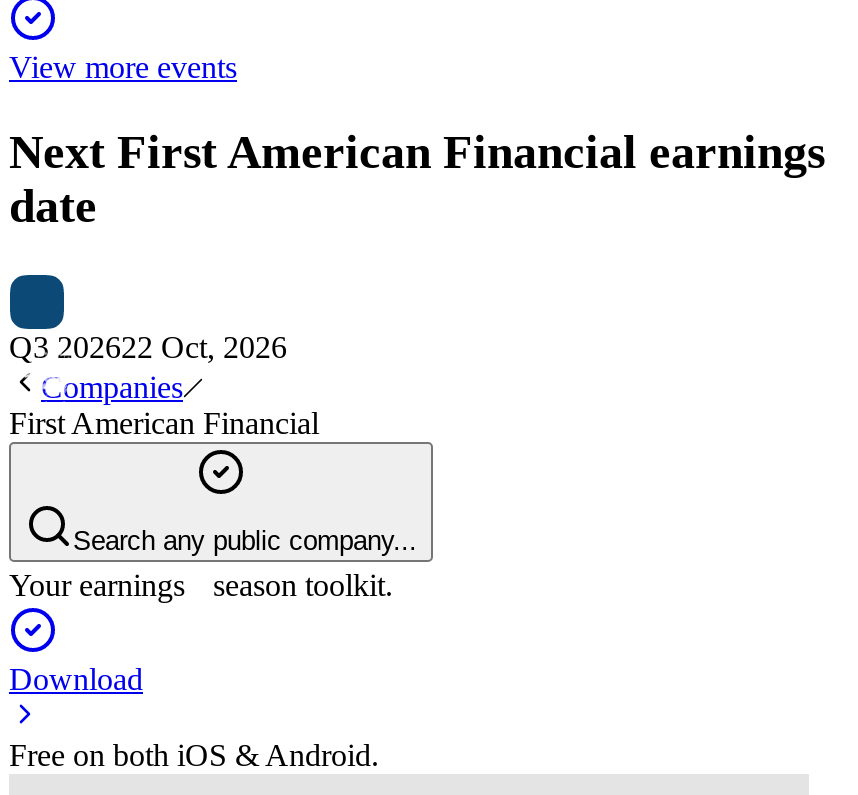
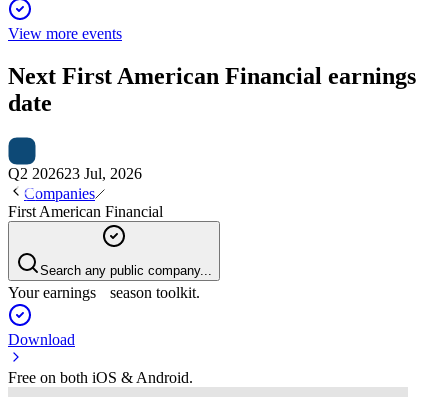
- Q3 202622 Oct, 2026
+ Q2 202623 Jul, 2026
